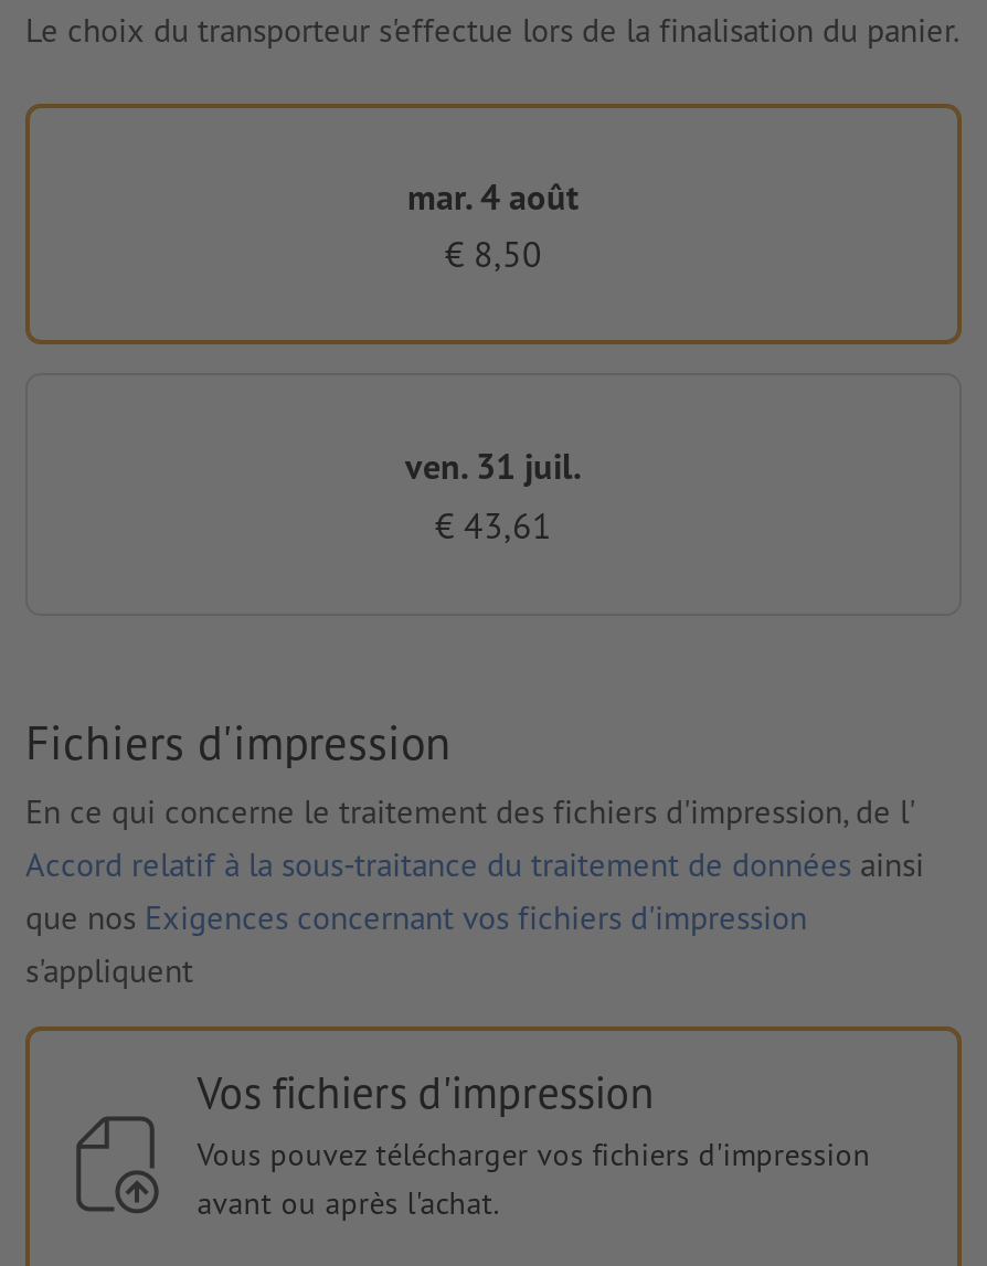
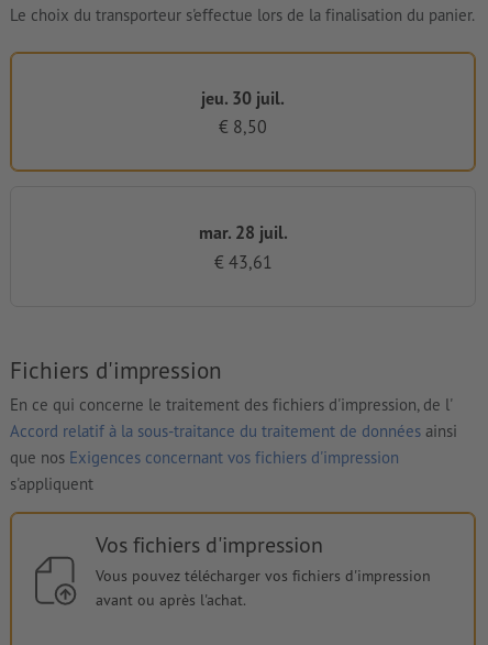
- mar. 4 août
+ jeu. 30 juil.

- ven. 31 juil.
+ mar. 28 juil.
